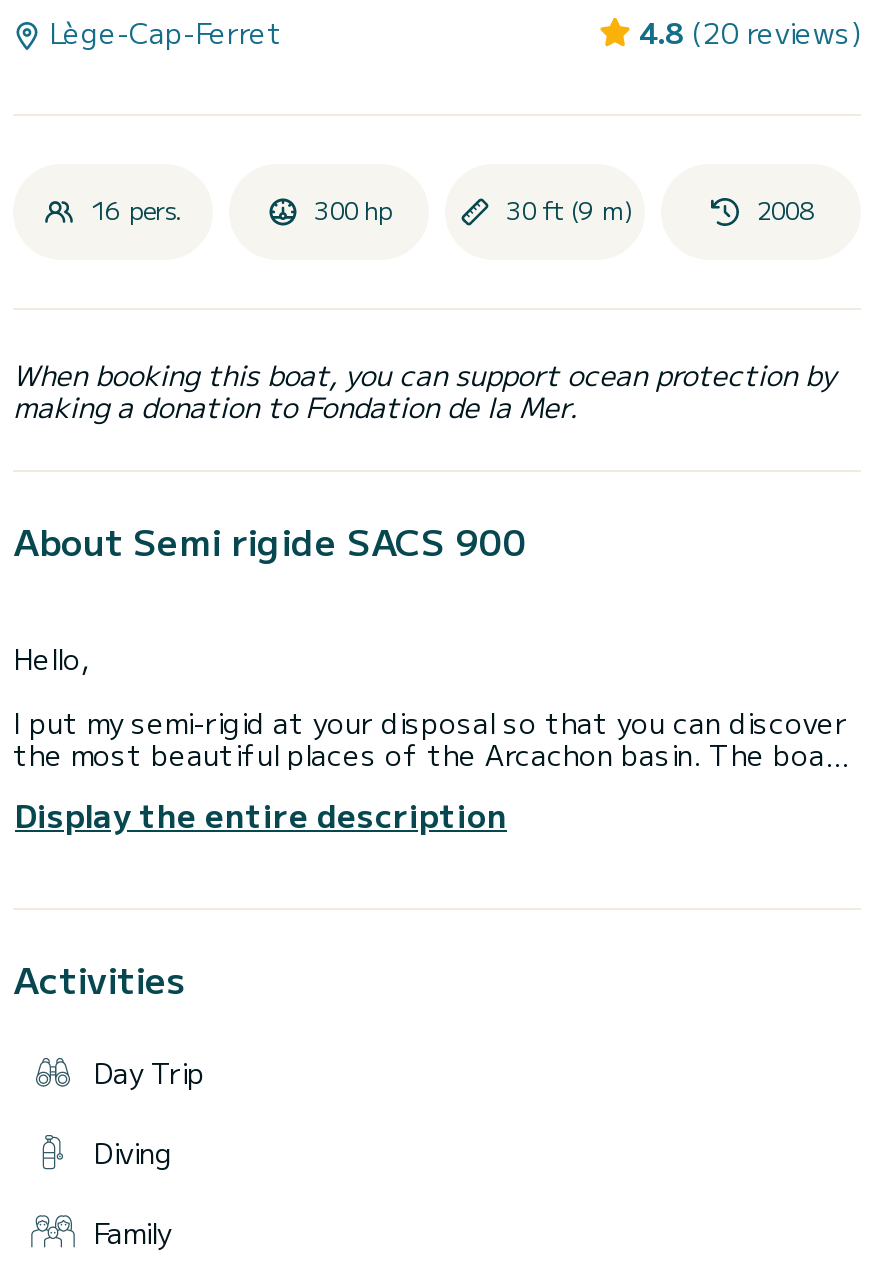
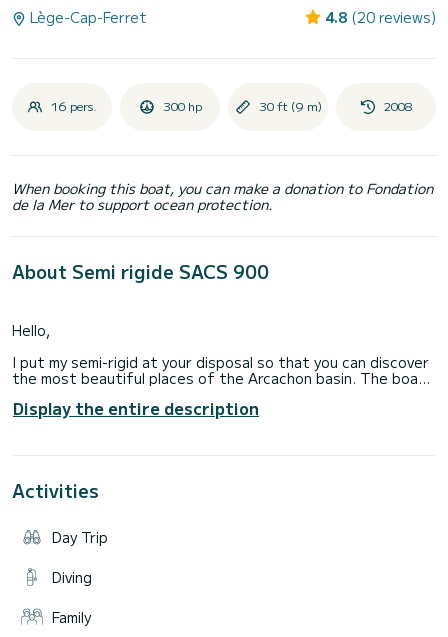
- When booking this boat, you can support ocean protection by
- making a donation to Fondation de la Mer.
+ When booking this boat, you can make a donation to Fondation
+ de la Mer to support ocean protection.
